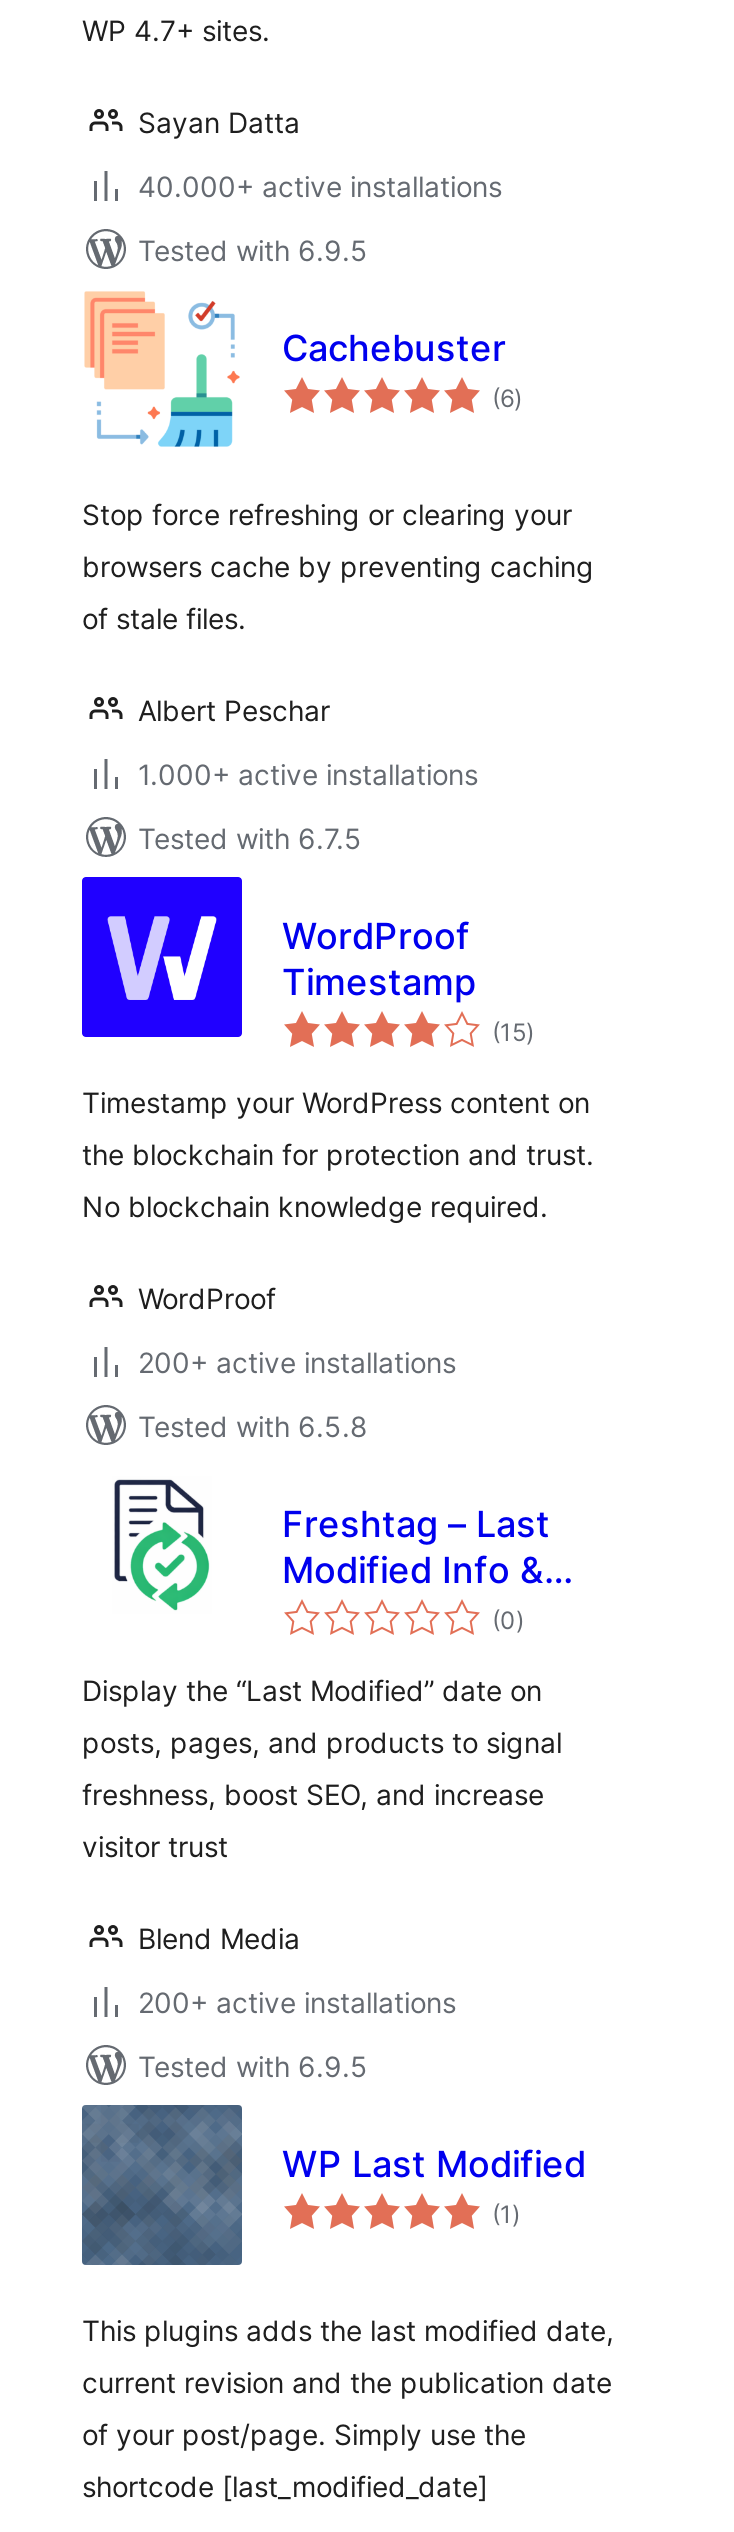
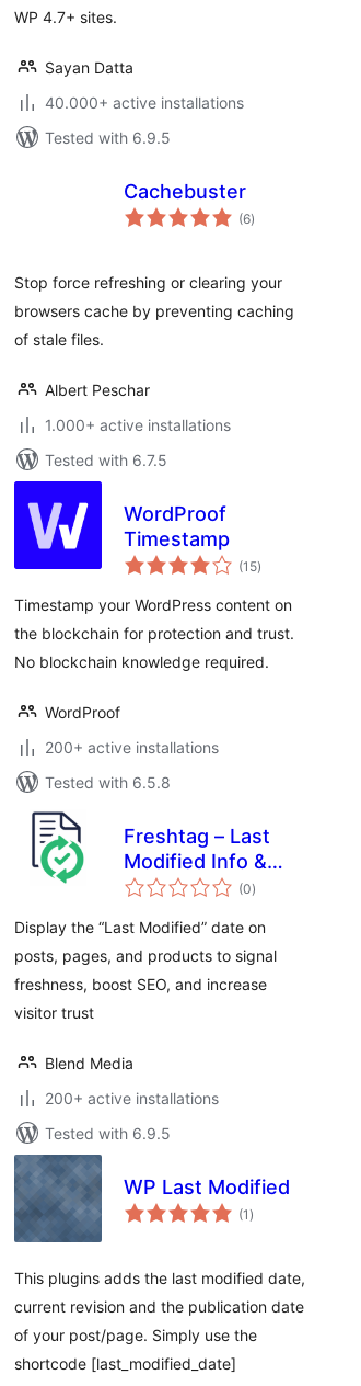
- [image]
